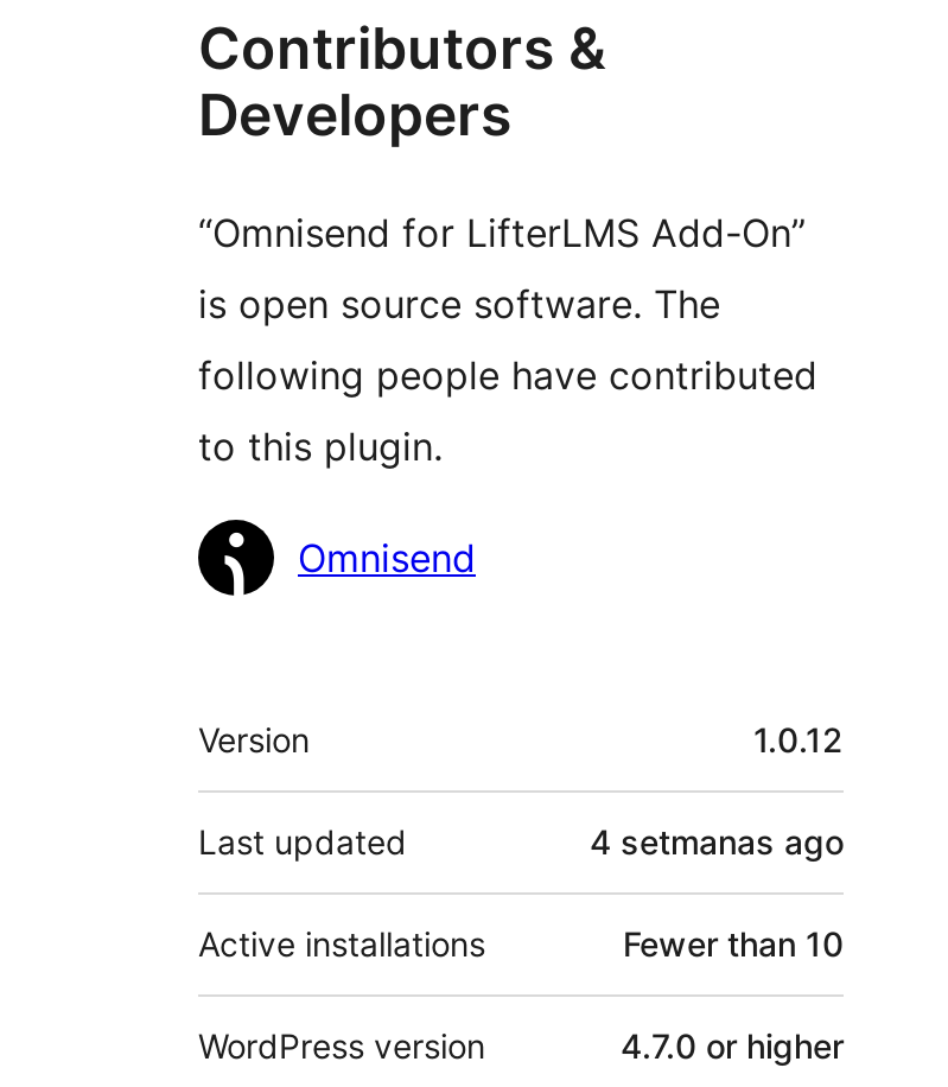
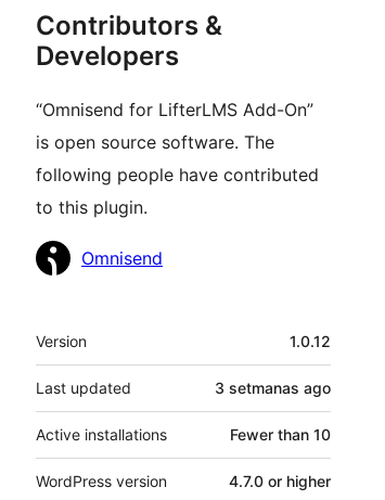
- 4 setmanas ago
+ 3 setmanas ago
